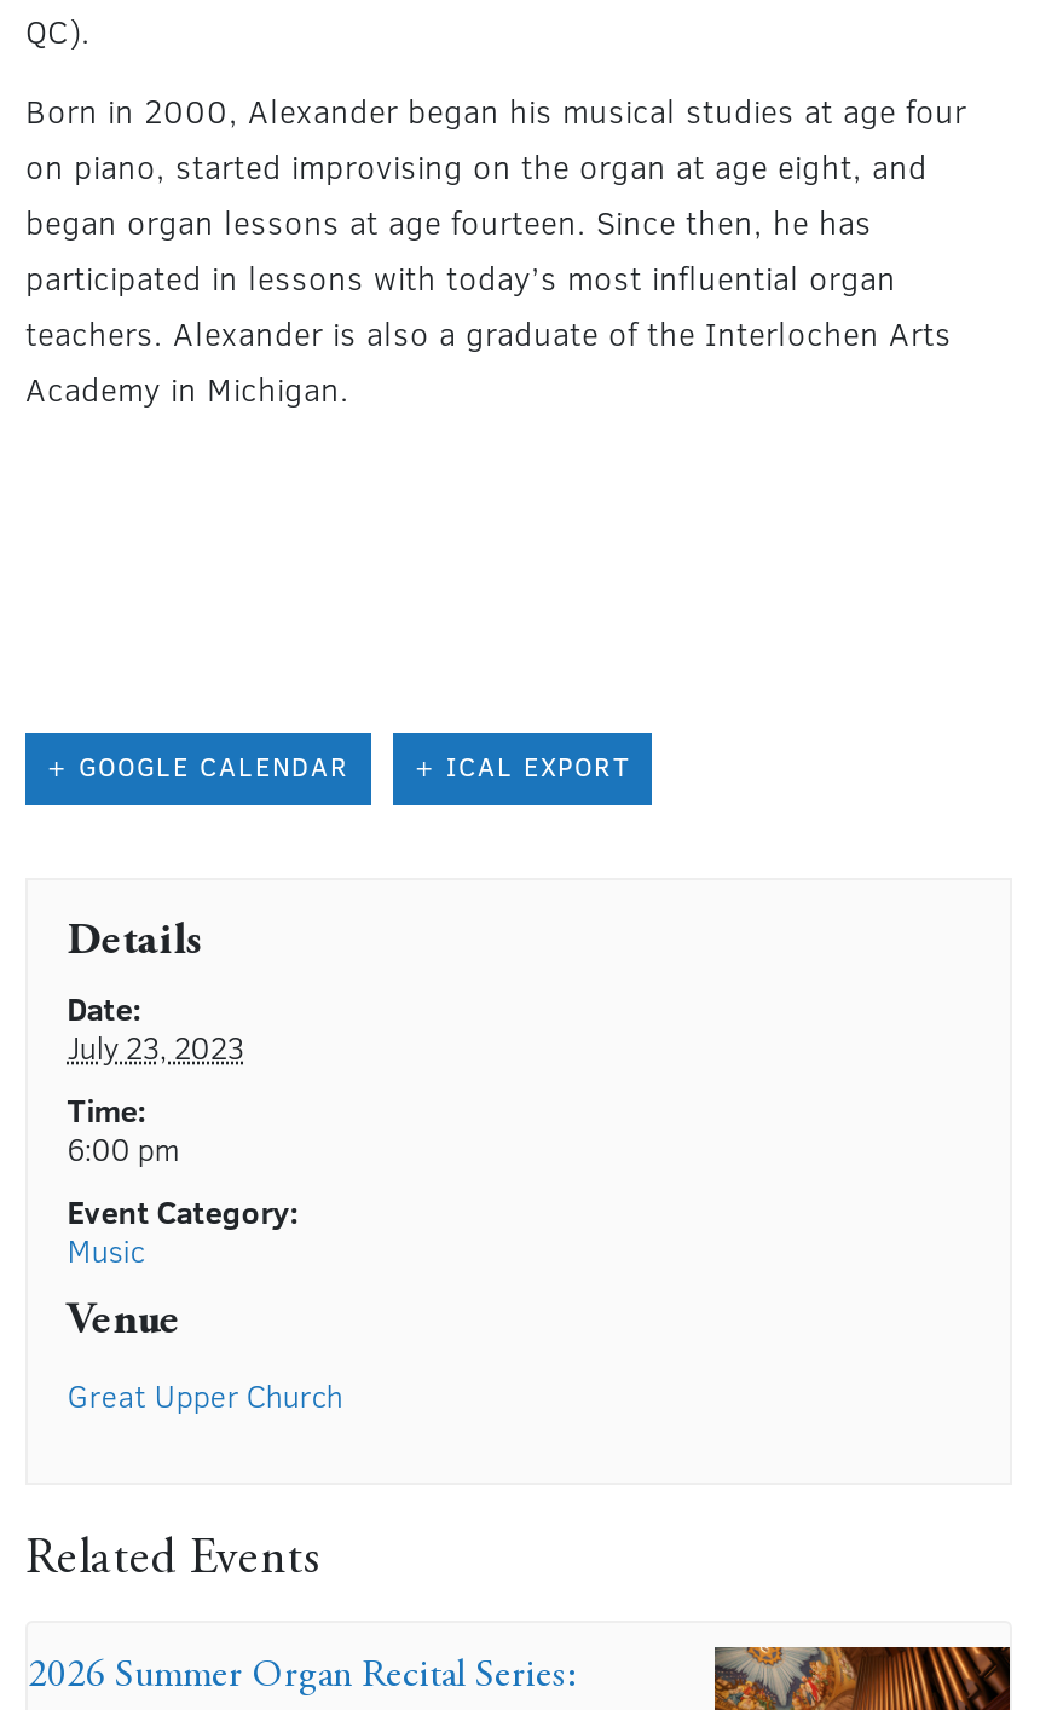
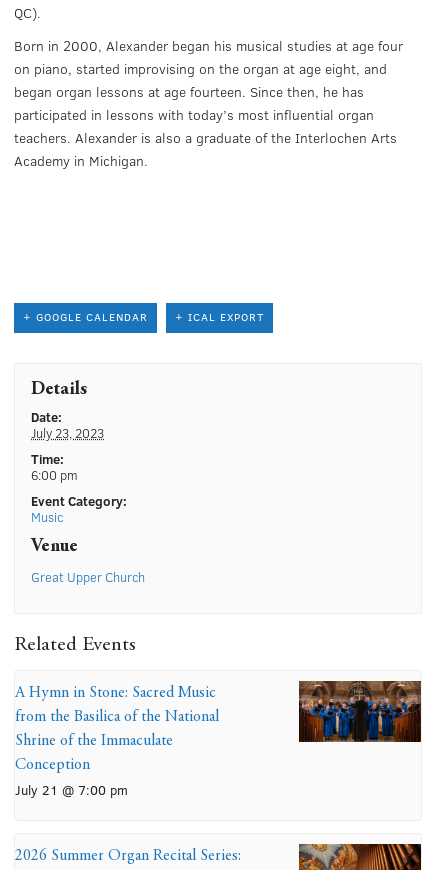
+ A Hymn in Stone: Sacred Music
+ from the Basilica of the National
+ Shrine of the Immaculate
+ Conception
+ July 21 @ 7:00 pm

+ [image]
